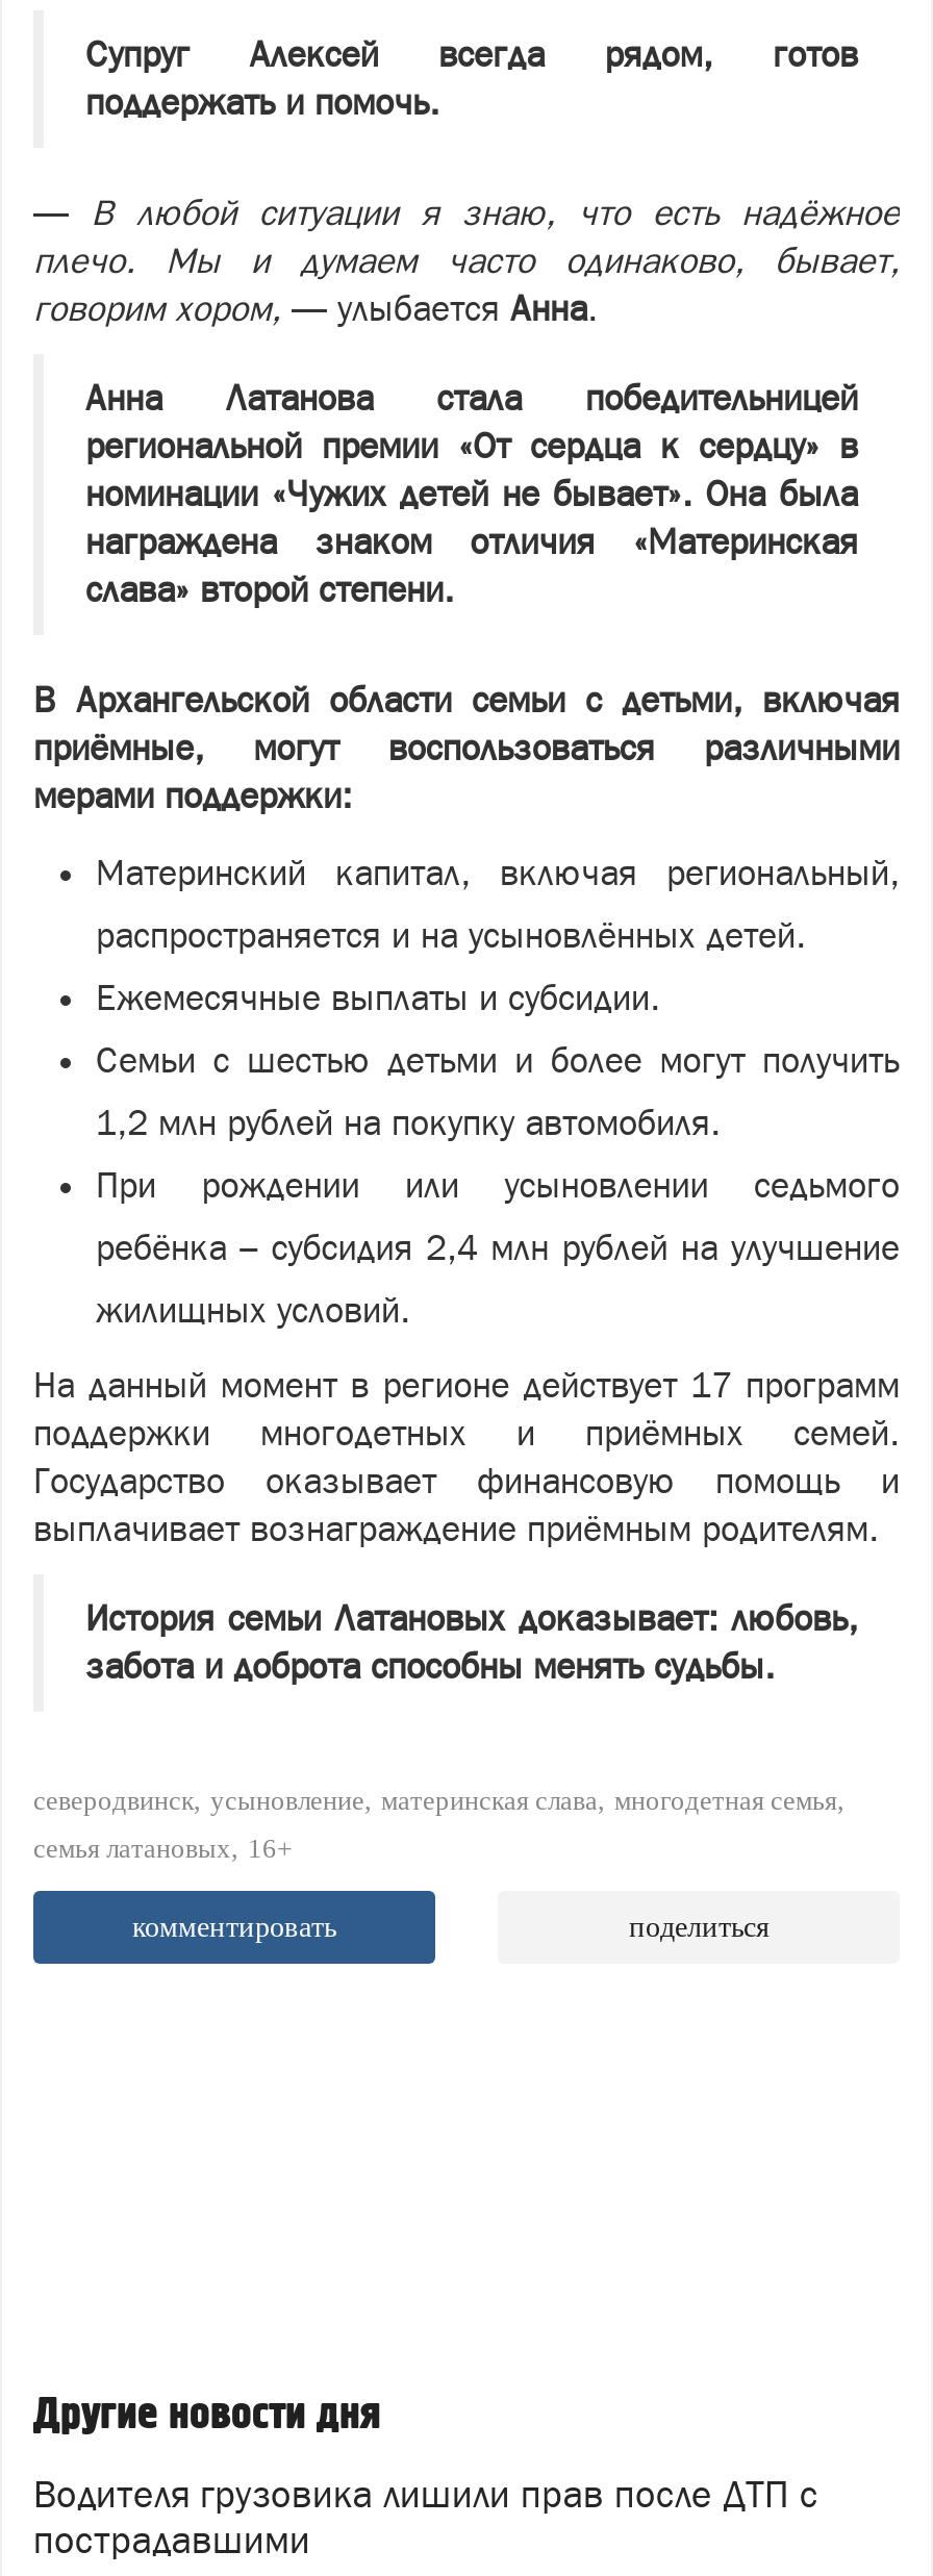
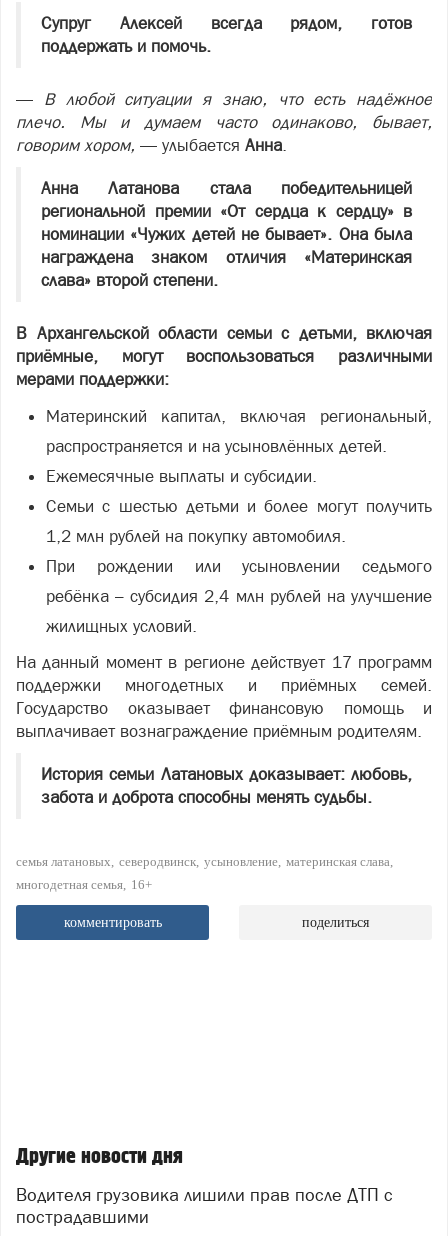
- северодвинск усыновление материнская слава многодетная семья
+ семья латановых северодвинск усыновление материнская слава

- семья латановых 16+
+ многодетная семья 16+
